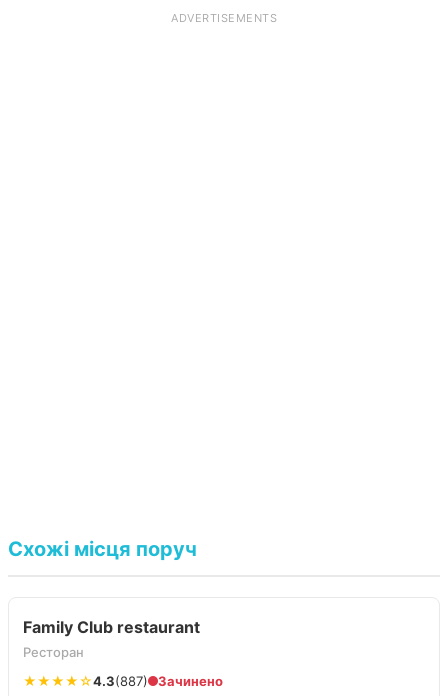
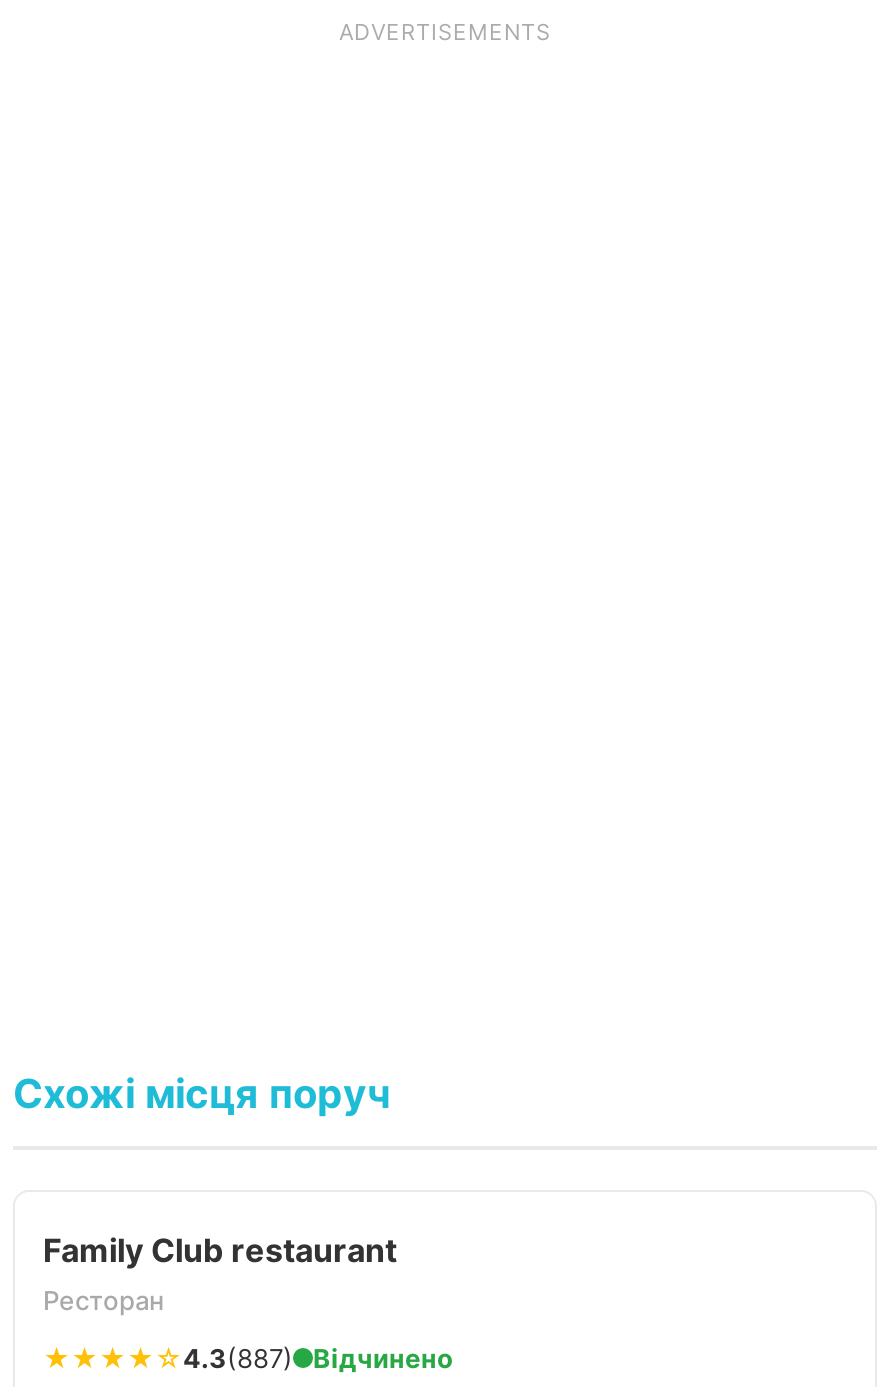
- Зачинено
+ Відчинено
